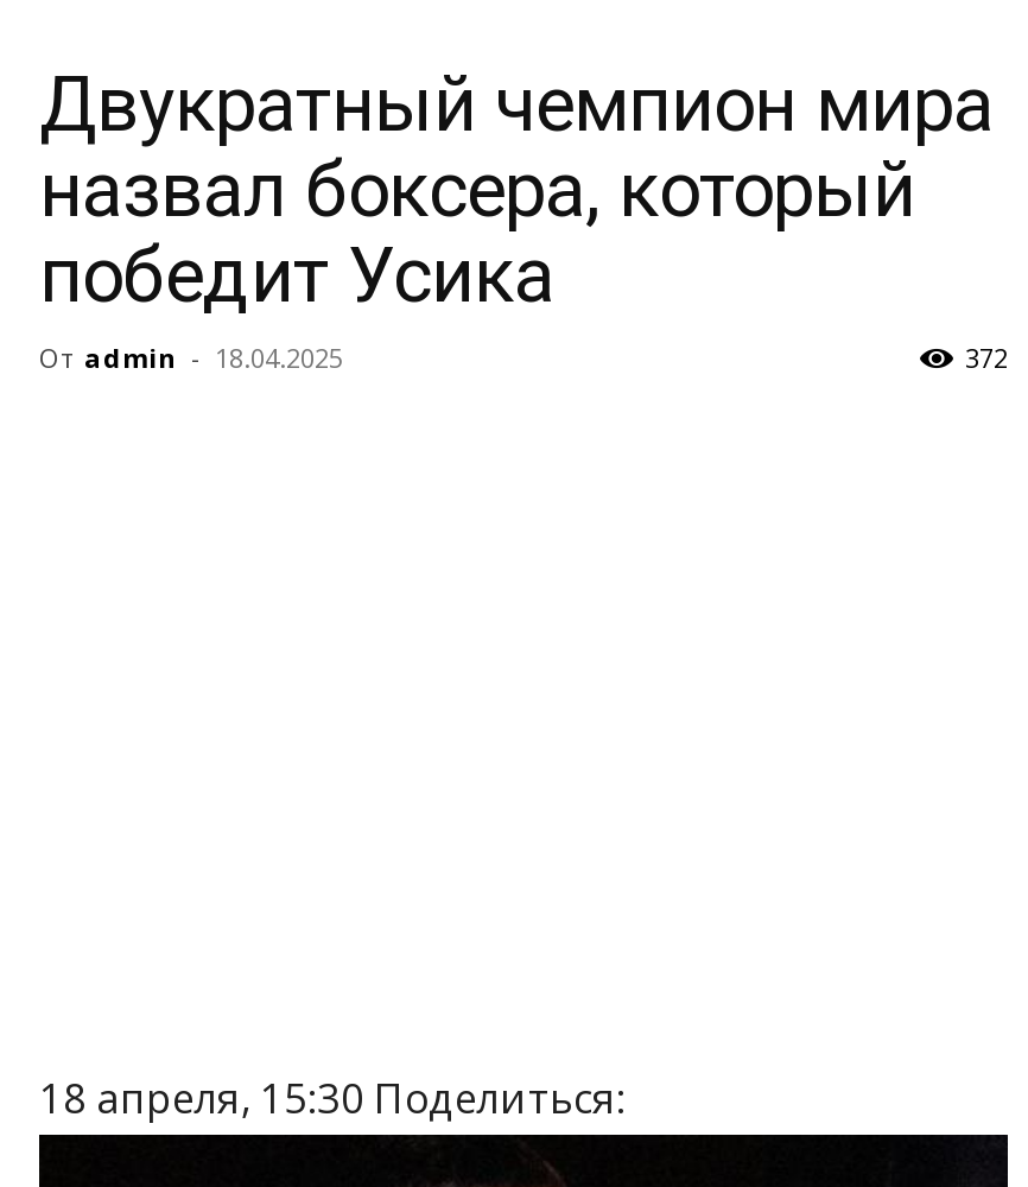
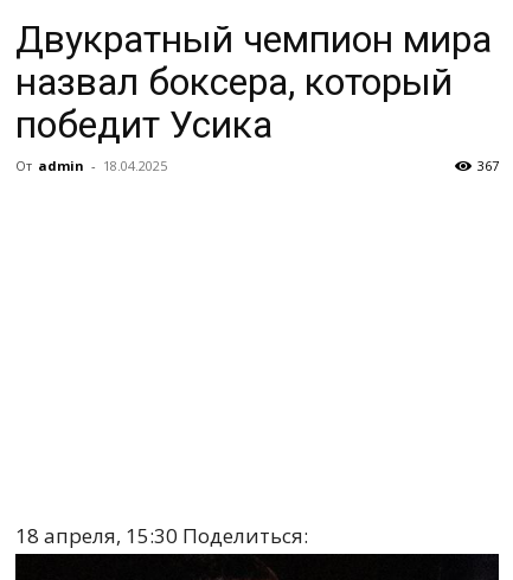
- 372
+ 367
